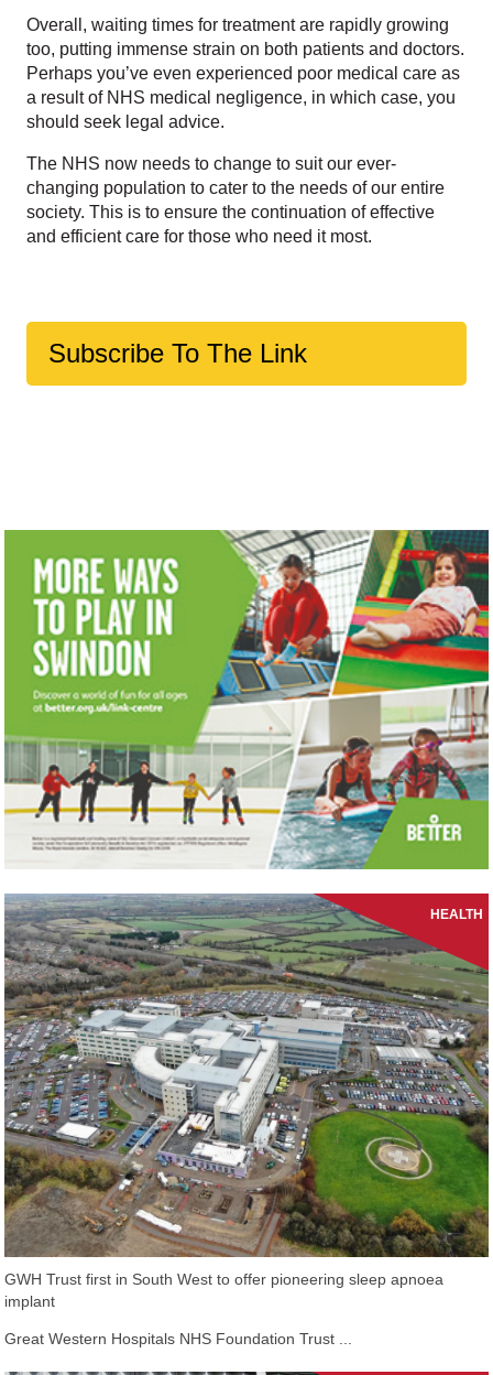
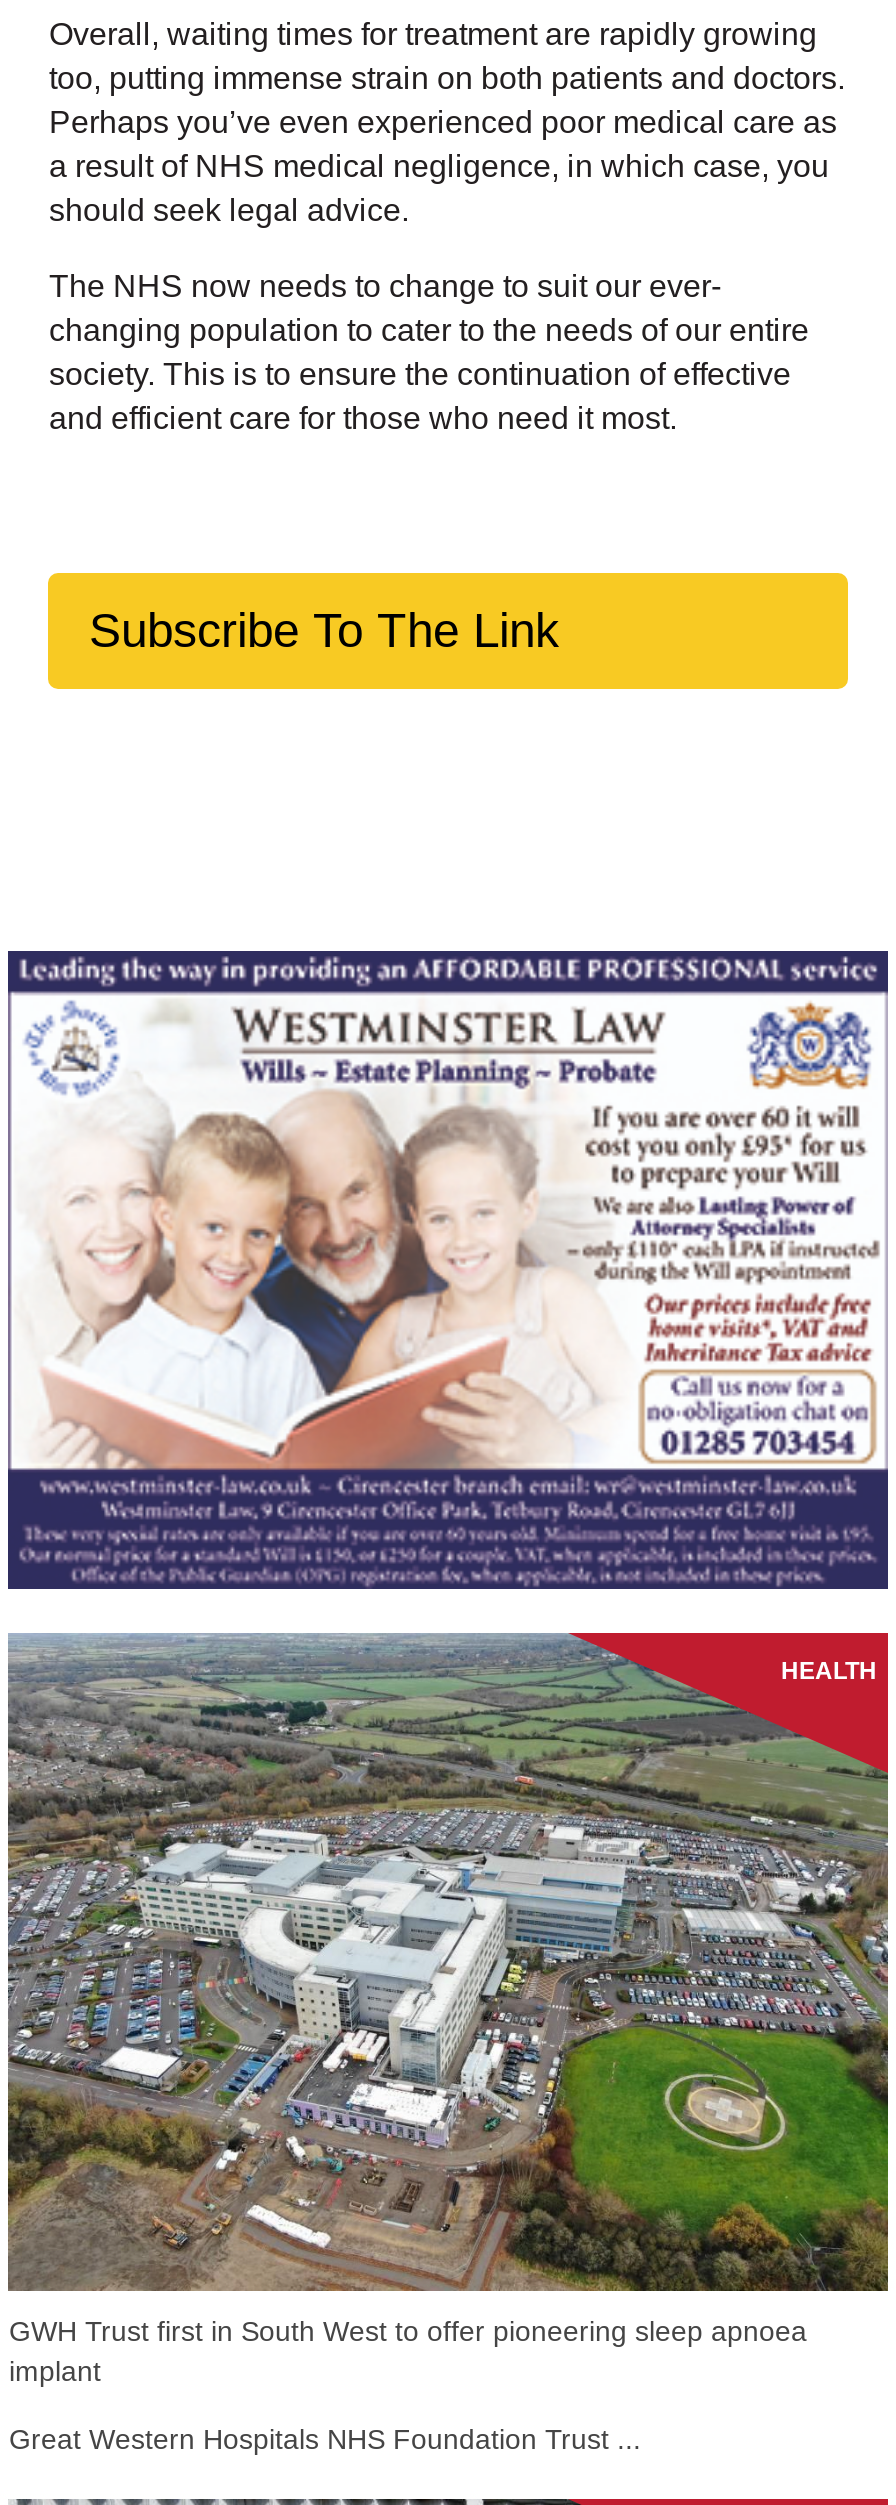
- [image]
+ [image]
